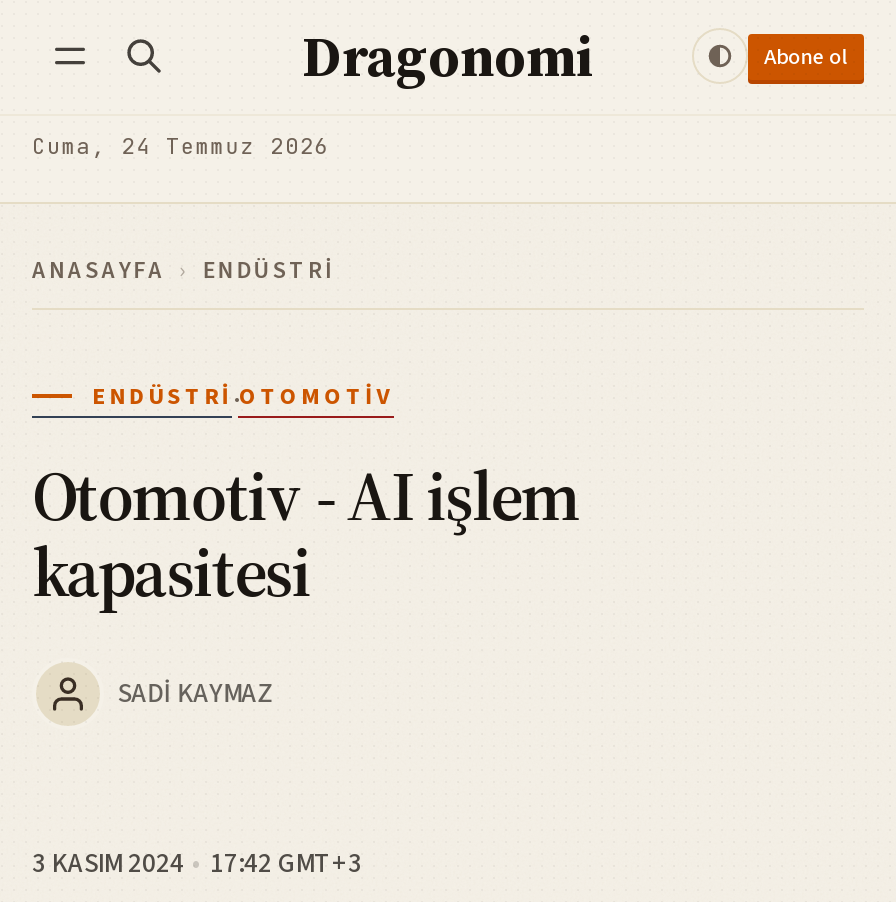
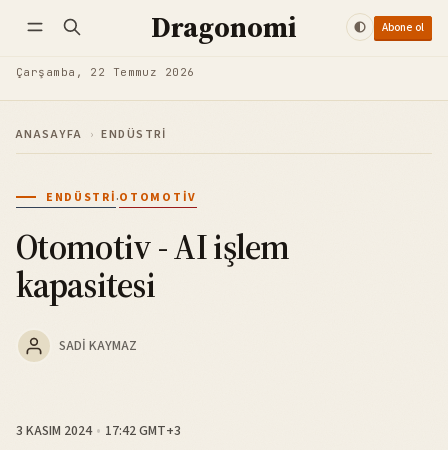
- Cuma, 24 Temmuz 2026
+ Çarşamba, 22 Temmuz 2026
